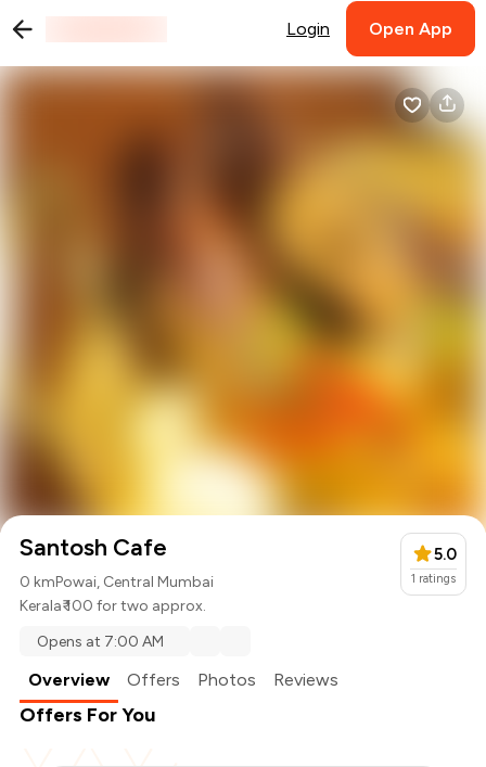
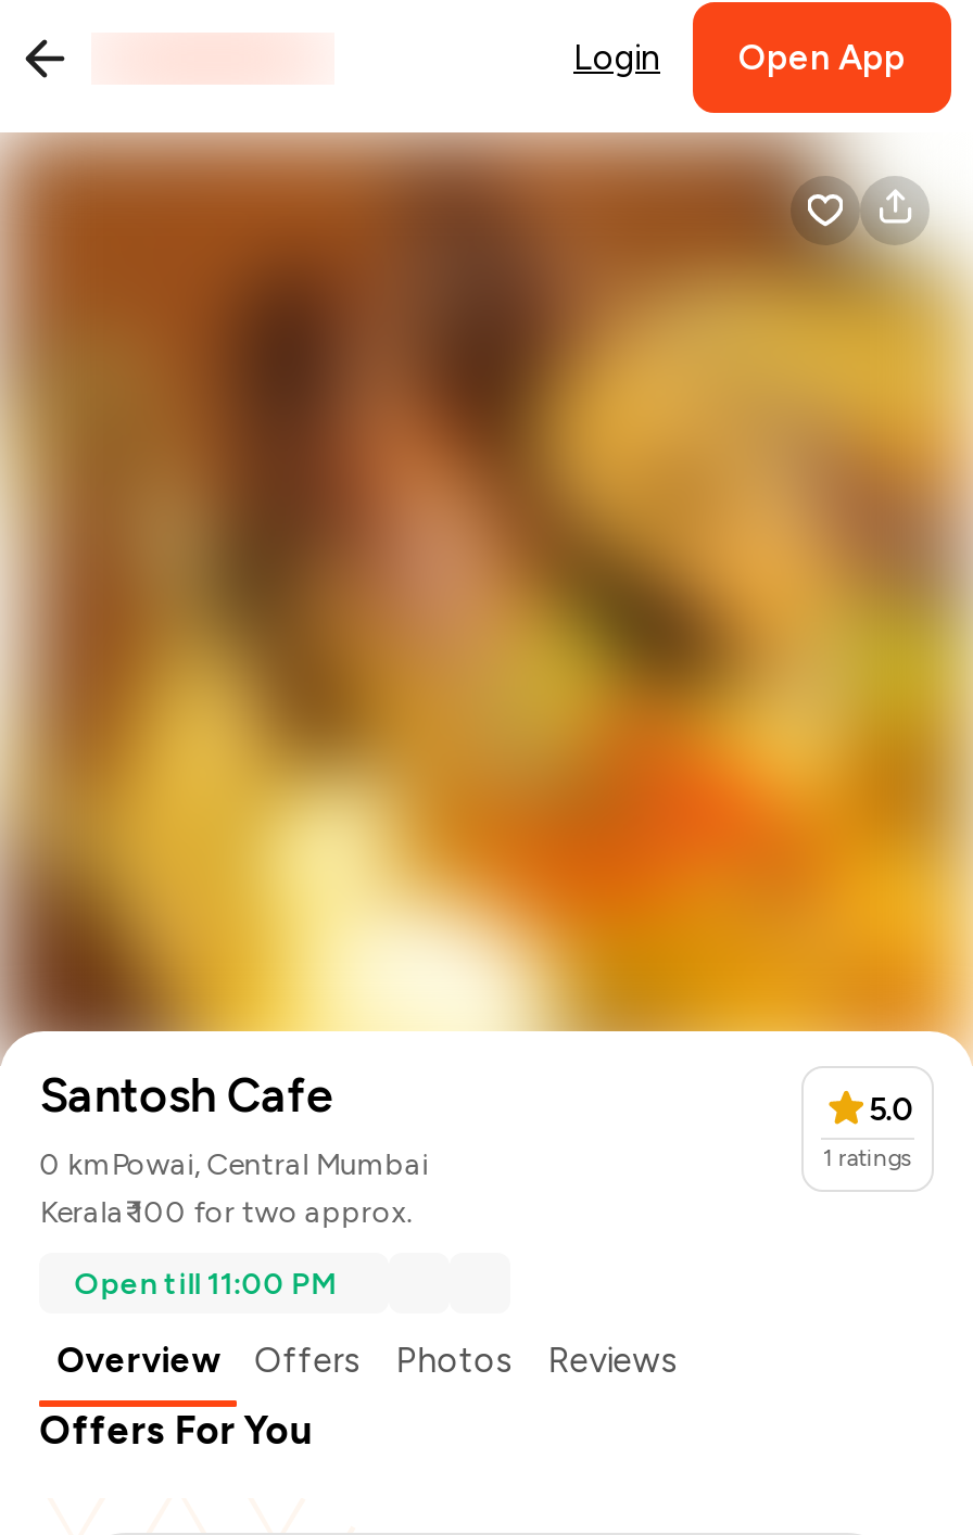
- Opens at 7:00 AM
+ Open till 11:00 PM
